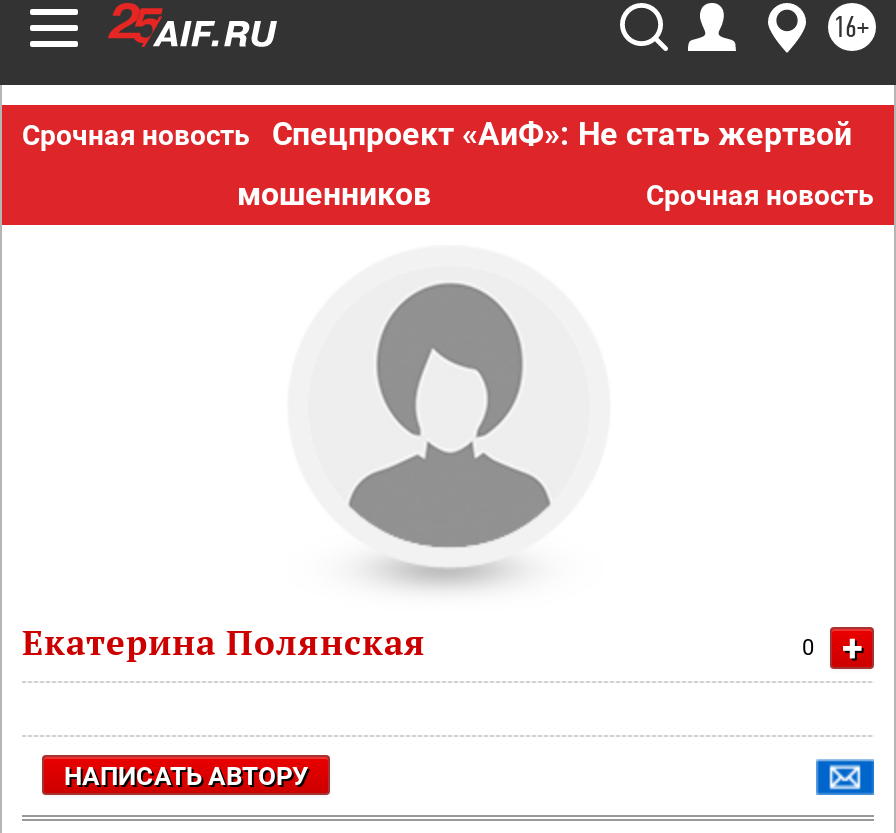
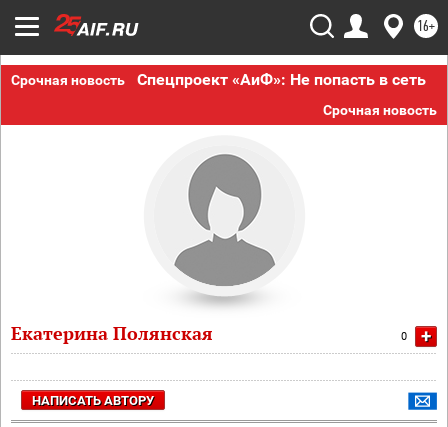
- Спецпроект «АиФ»: Не стать жертвой
- мошенников
+ Спецпроект «АиФ»: Не попасть в сеть
